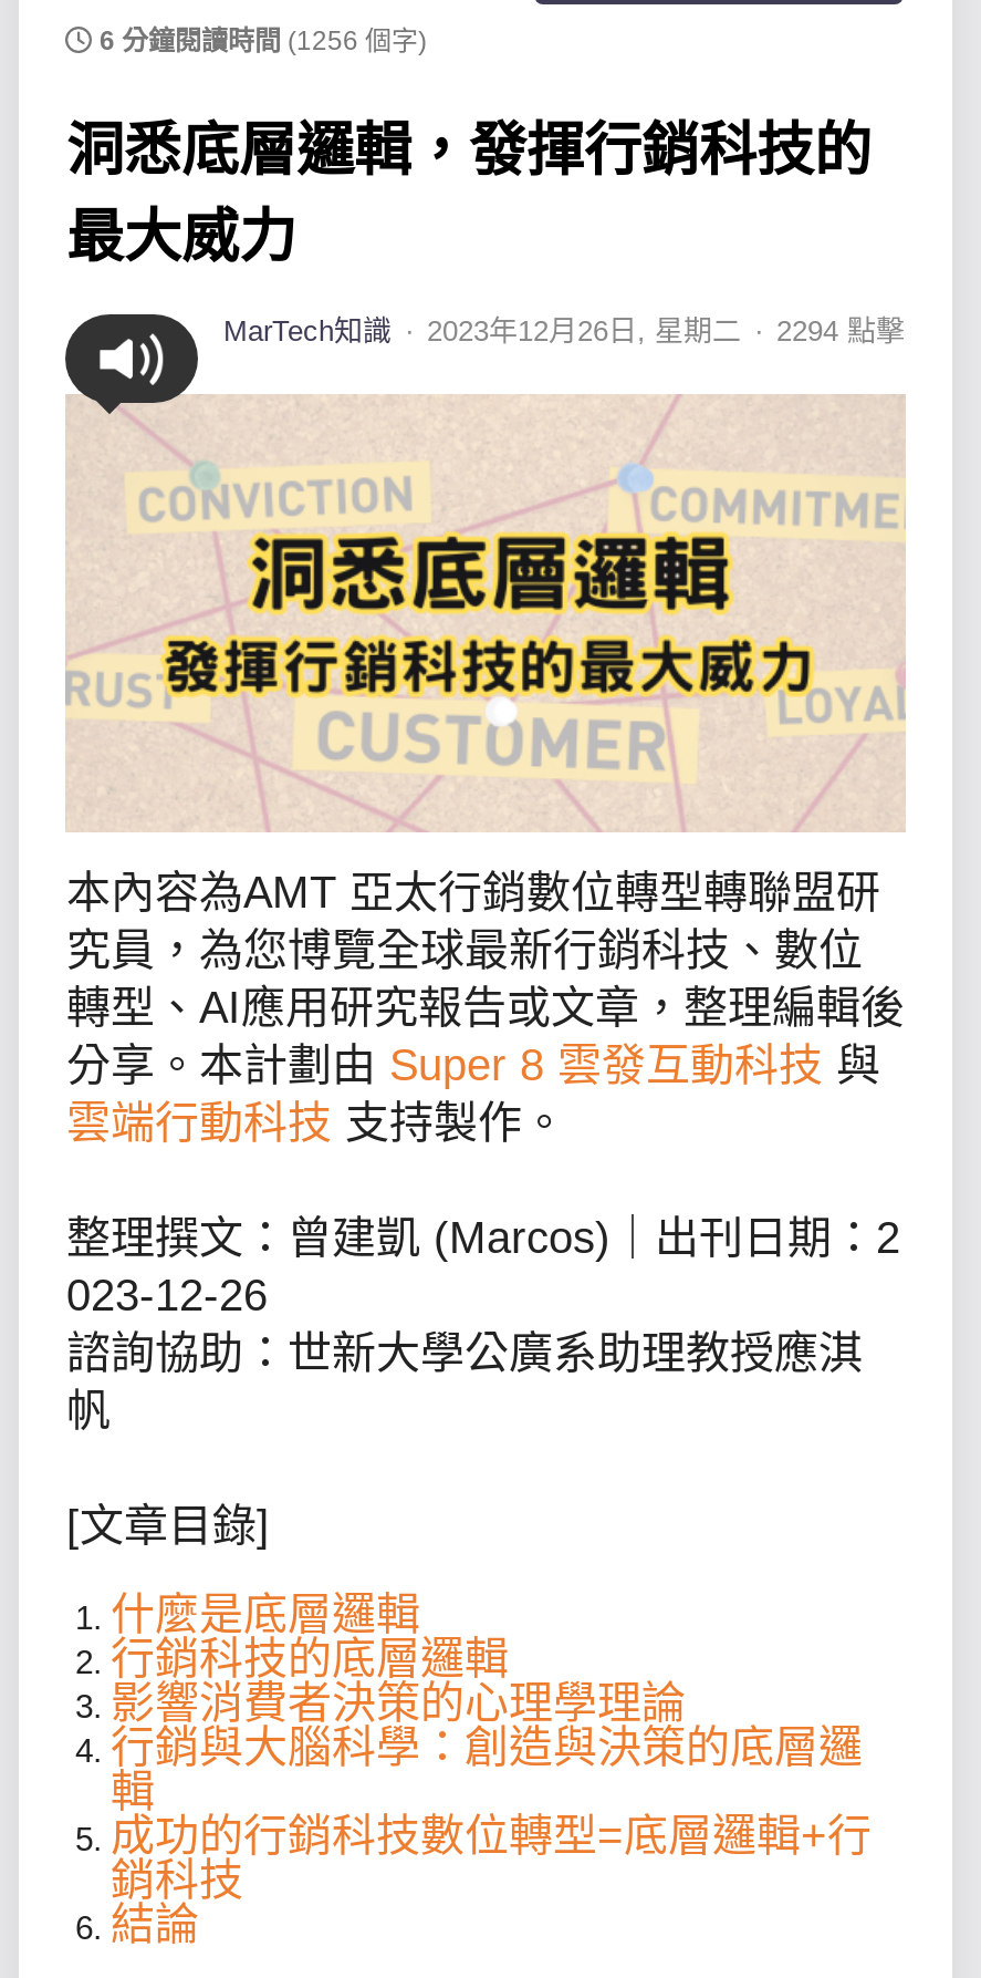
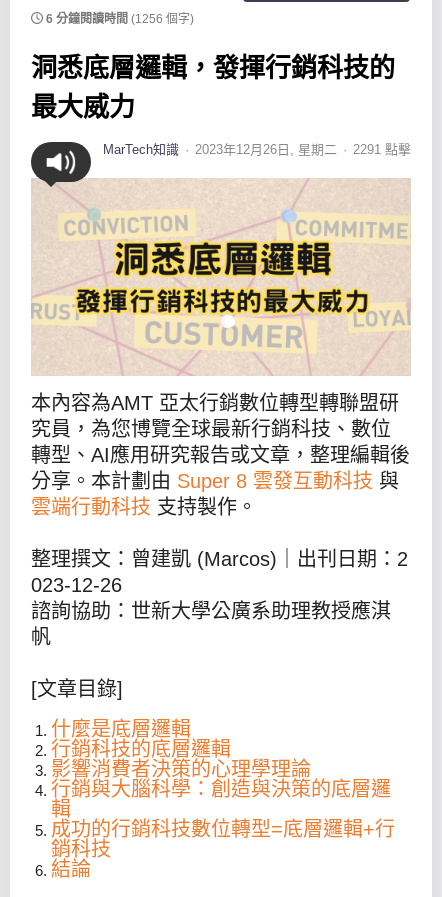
- MarTech知識 2023年12月26日, 星期二 2294 點擊
+ MarTech知識 2023年12月26日, 星期二 2291 點擊
